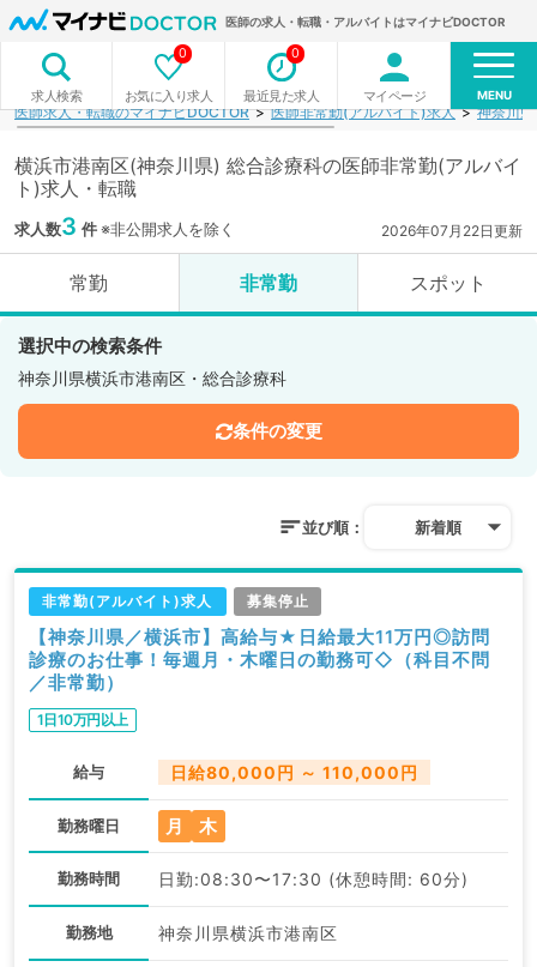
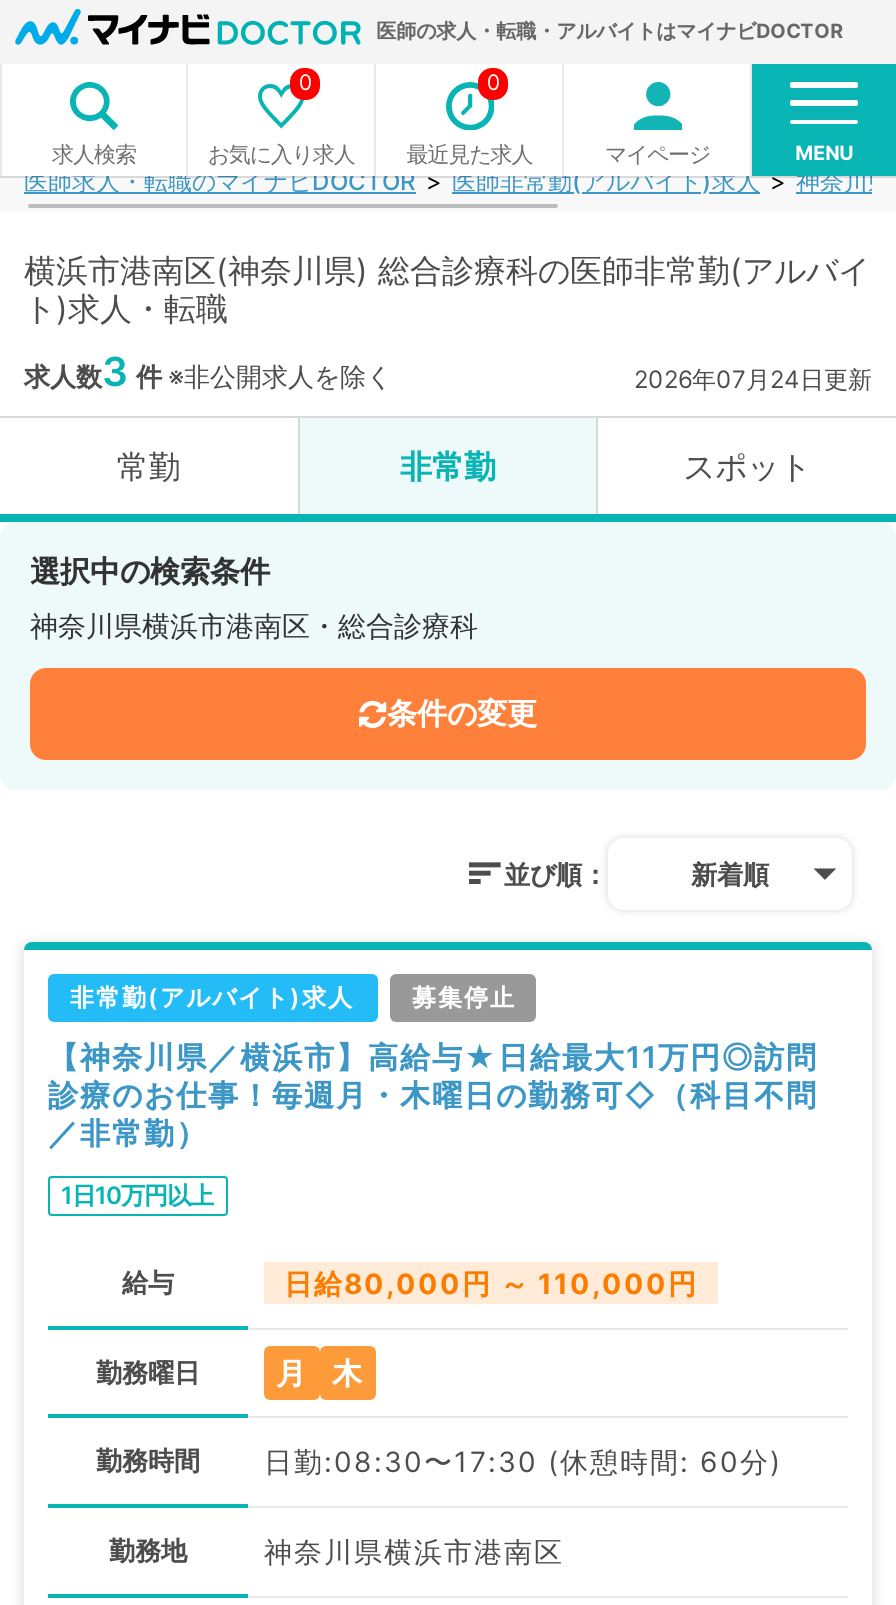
- 2026年07月22日更新
+ 2026年07月24日更新
